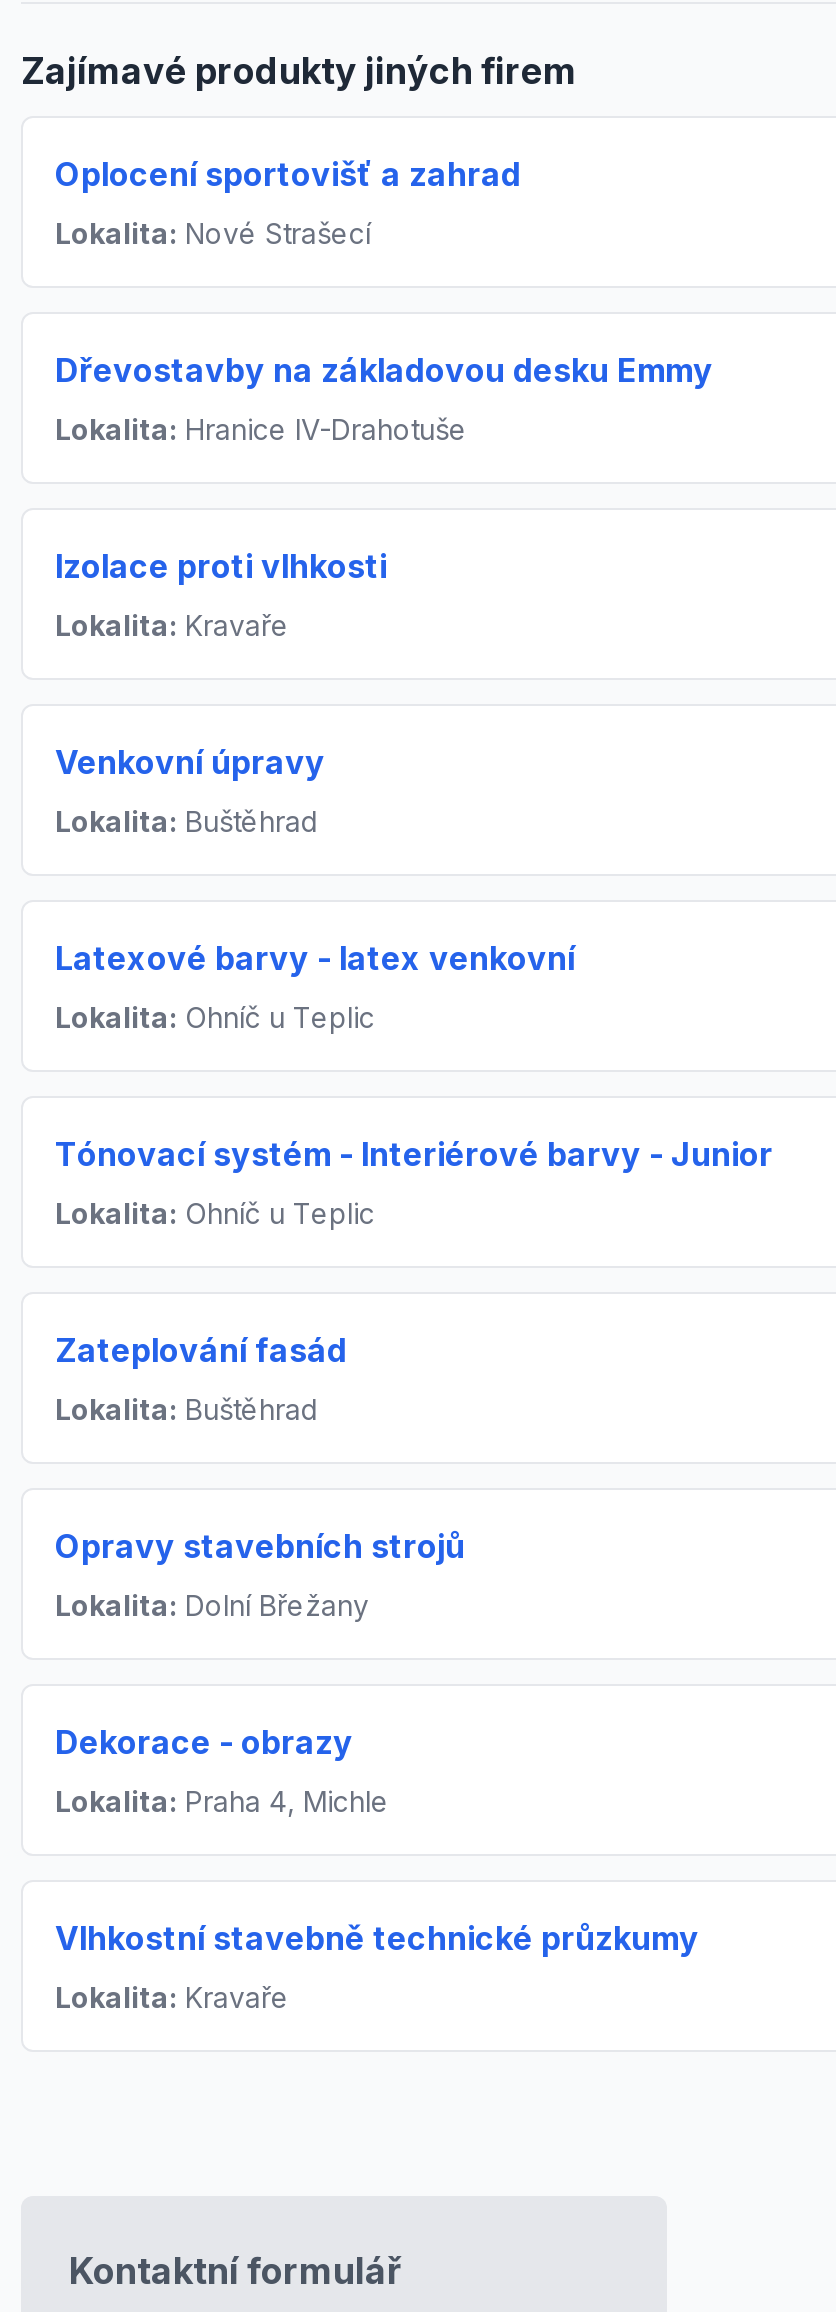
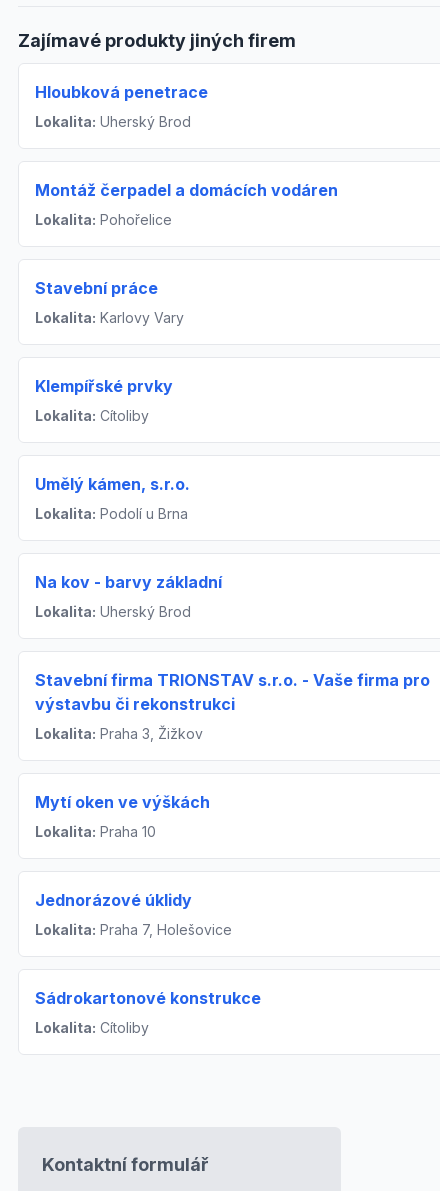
- Oplocení sportovišť a zahrad
+ Hloubková penetrace

- Lokalita: Nové Strašecí
+ Lokalita: Uherský Brod

- Dřevostavby na základovou desku Emmy
+ Montáž čerpadel a domácích vodáren

- Lokalita: Hranice IV-Drahotuše
+ Lokalita: Pohořelice

- Izolace proti vlhkosti
+ Stavební práce

- Lokalita: Kravaře
+ Lokalita: Karlovy Vary

- Venkovní úpravy
+ Klempířské prvky

- Lokalita: Buštěhrad
+ Lokalita: Cítoliby

- Latexové barvy - latex venkovní
+ Umělý kámen, s.r.o.

- Lokalita: Ohníč u Teplic
+ Lokalita: Podolí u Brna

- Tónovací systém - Interiérové barvy - Junior
+ Na kov - barvy základní

- Lokalita: Ohníč u Teplic
+ Lokalita: Uherský Brod

- Zateplování fasád
+ Stavební firma TRIONSTAV s.r.o. - Vaše firma pro
+ výstavbu či rekonstrukci

- Lokalita: Buštěhrad
+ Lokalita: Praha 3, Žižkov

- Opravy stavebních strojů
+ Mytí oken ve výškách

- Lokalita: Dolní Břežany
+ Lokalita: Praha 10

- Dekorace - obrazy
+ Jednorázové úklidy

- Lokalita: Praha 4, Michle
+ Lokalita: Praha 7, Holešovice

- Vlhkostní stavebně technické průzkumy
+ Sádrokartonové konstrukce

- Lokalita: Kravaře
+ Lokalita: Cítoliby
